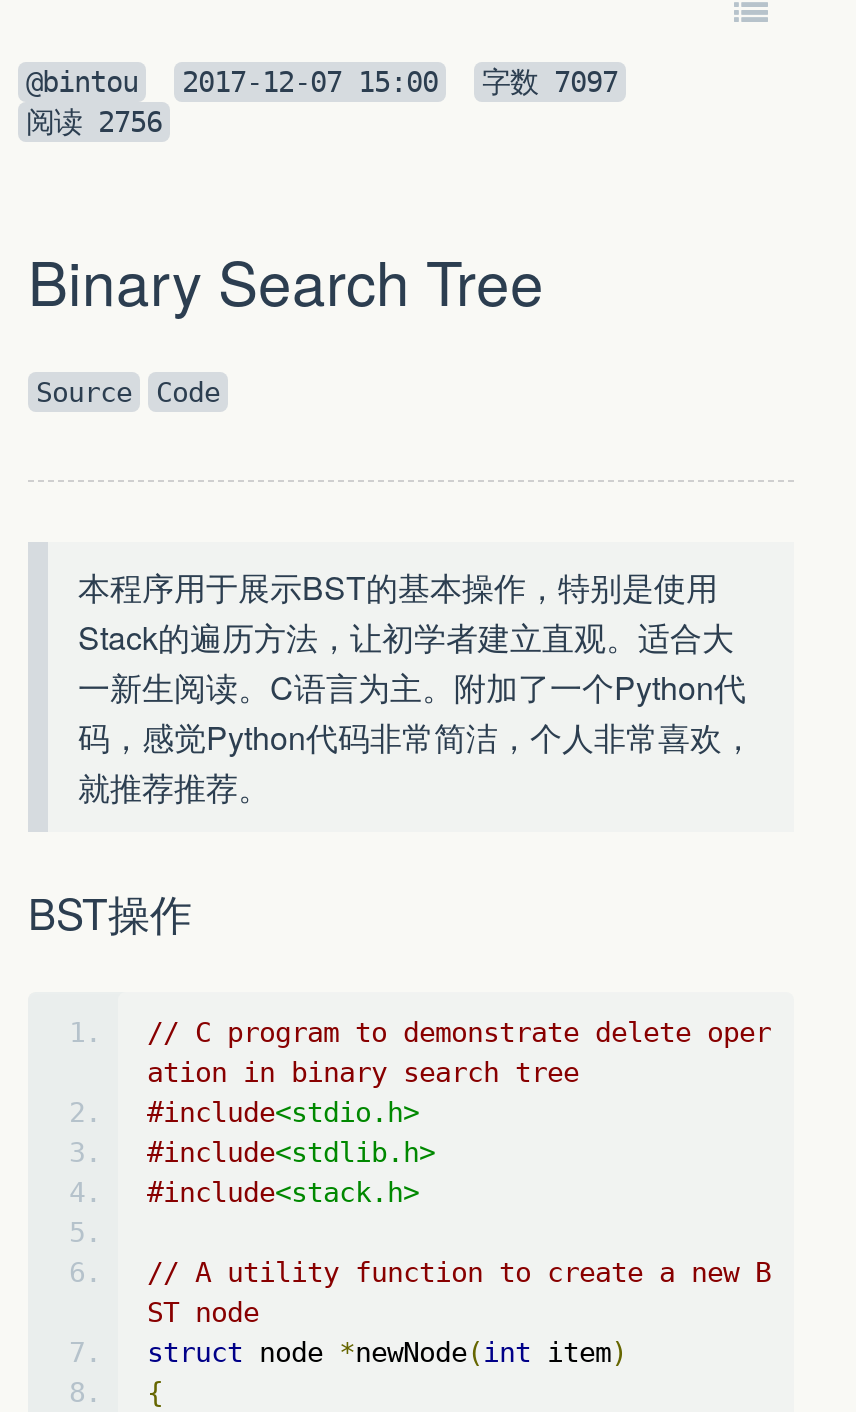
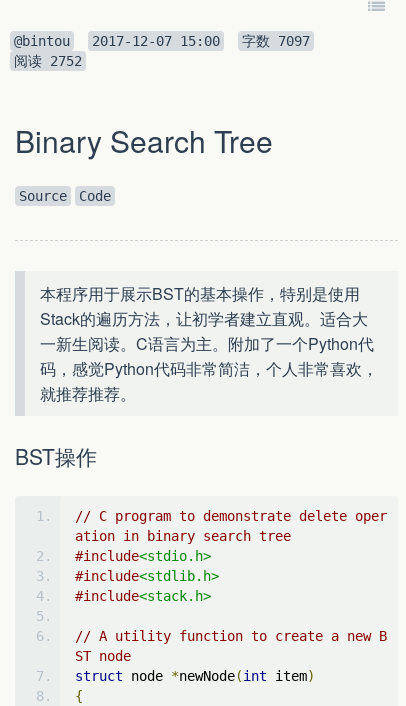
- 阅读2756
+ 阅读2752
